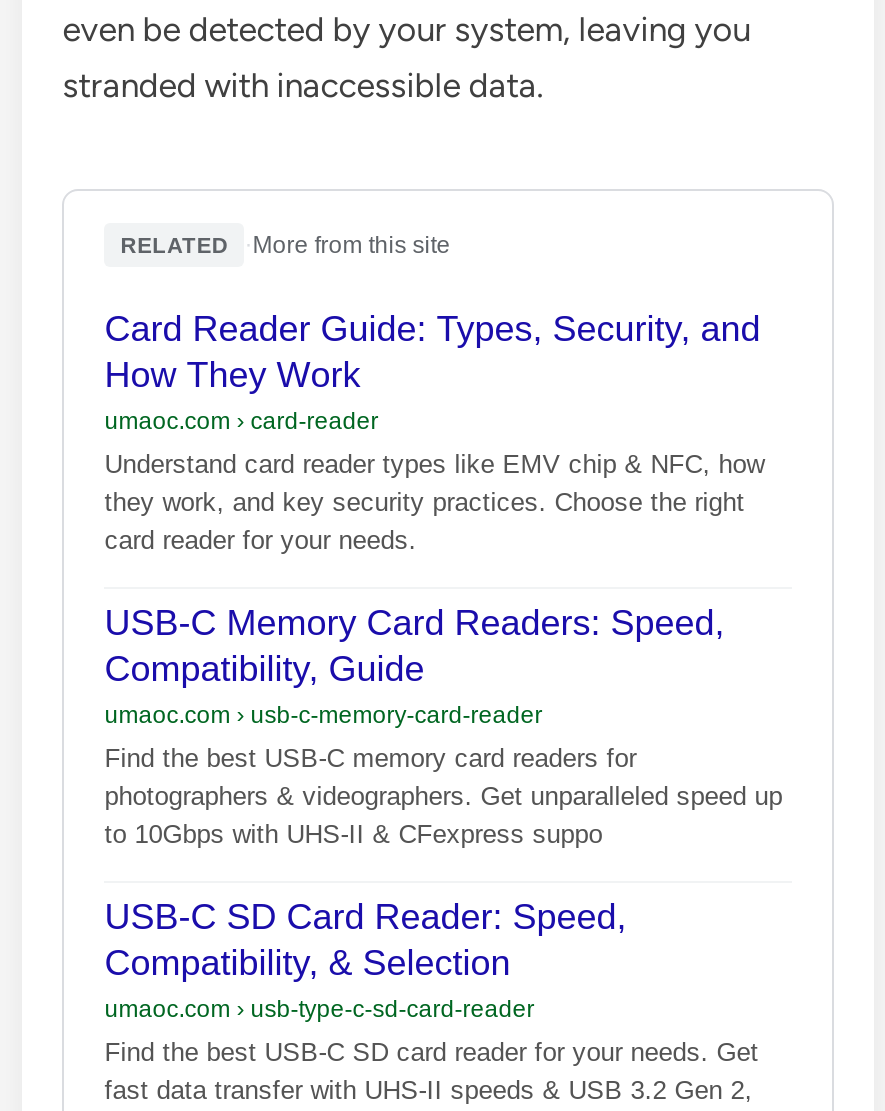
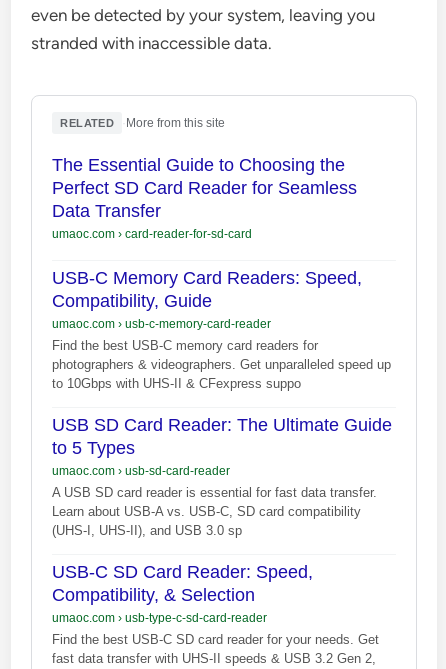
- Card Reader Guide: Types, Security, and
- How They Work
- umaoc.com › card-reader
- Understand card reader types like EMV chip & NFC, how
- they work, and key security practices. Choose the right
- card reader for your needs.
+ The Essential Guide to Choosing the
+ Perfect SD Card Reader for Seamless
+ Data Transfer
+ umaoc.com › card-reader-for-sd-card

moved up: USB-C Memory Card Readers: Speed, | Compatibility, Guide | umaoc.com › usb-c-memory-card-reader | Find the best USB-C memory card readers for | photographers & videographers. Get unparalleled speed up | to 10Gbps with UHS-II & CFexpress suppo

+ USB SD Card Reader: The Ultimate Guide
+ to 5 Types
+ umaoc.com › usb-sd-card-reader
+ A USB SD card reader is essential for fast data transfer.
+ Learn about USB-A vs. USB-C, SD card compatibility
+ (UHS-I, UHS-II), and USB 3.0 sp
